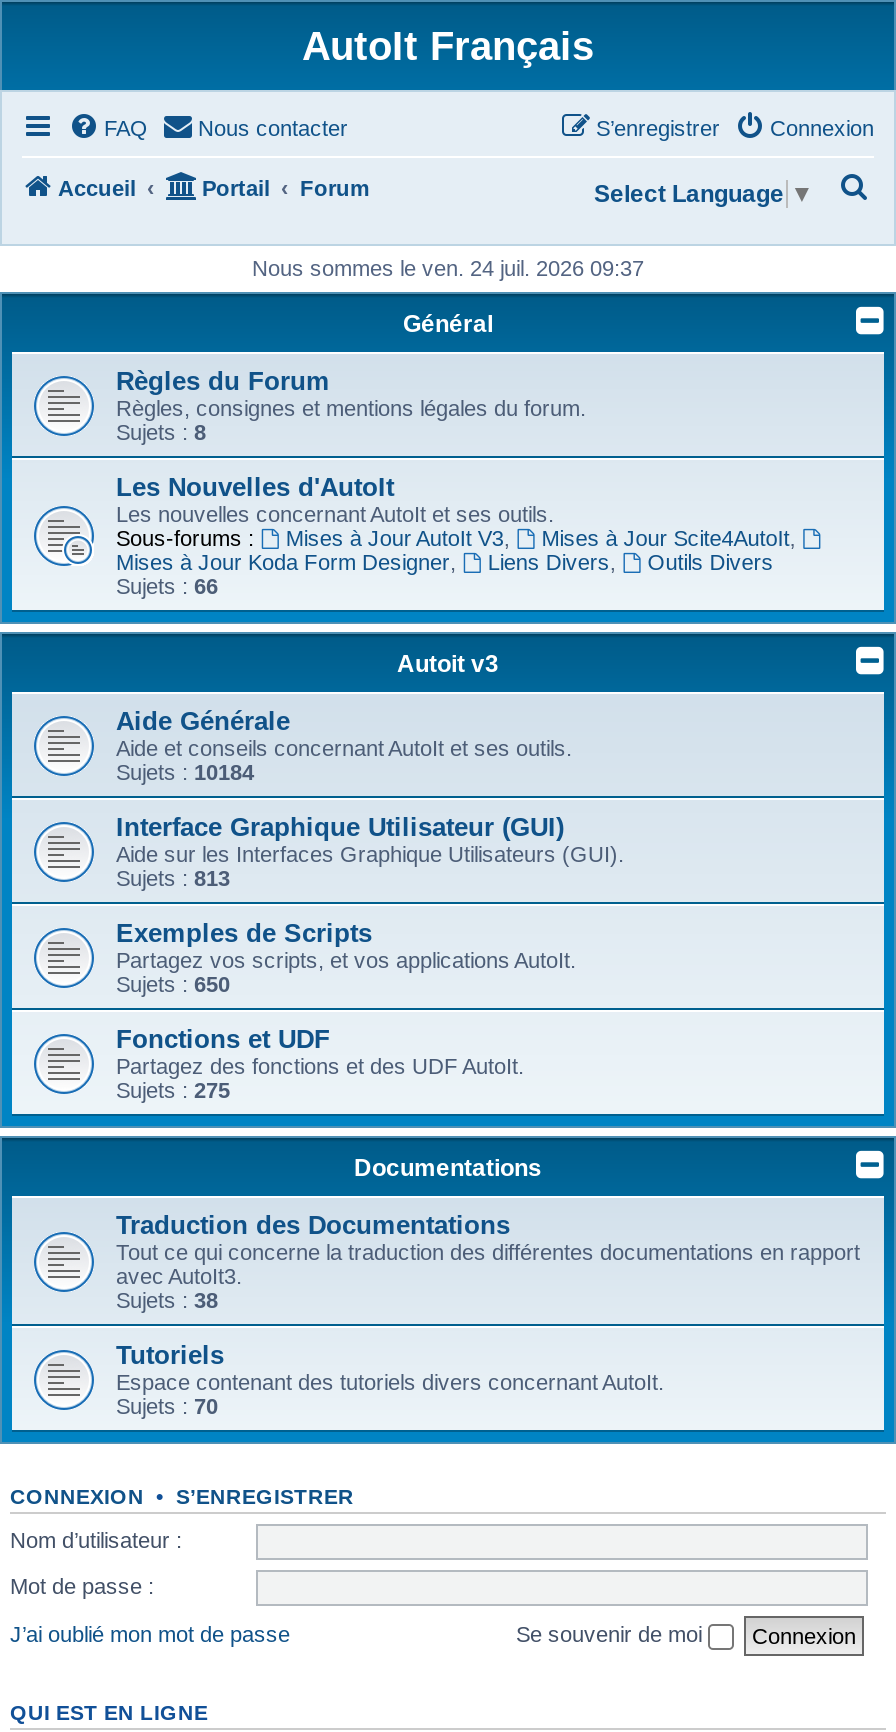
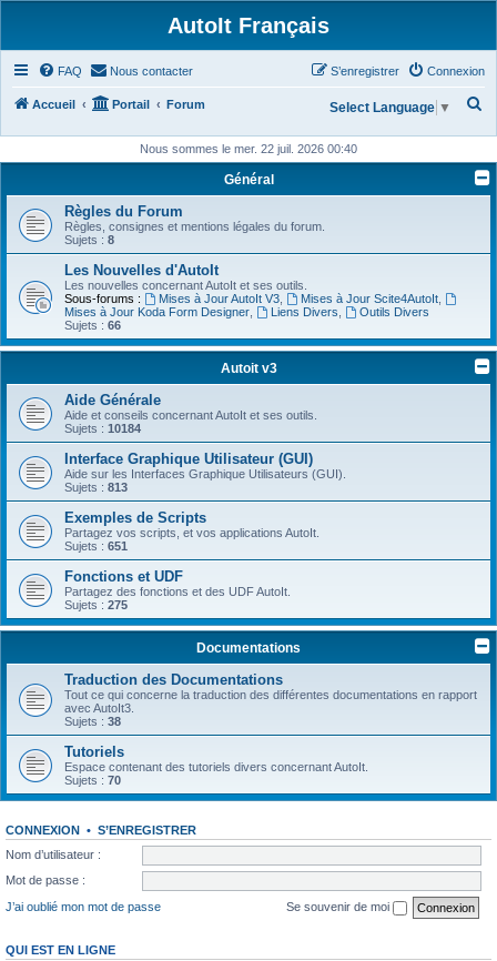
- Nous sommes le ven. 24 juil. 2026 09:37
+ Nous sommes le mer. 22 juil. 2026 00:40

- Sujets : 650
+ Sujets : 651
